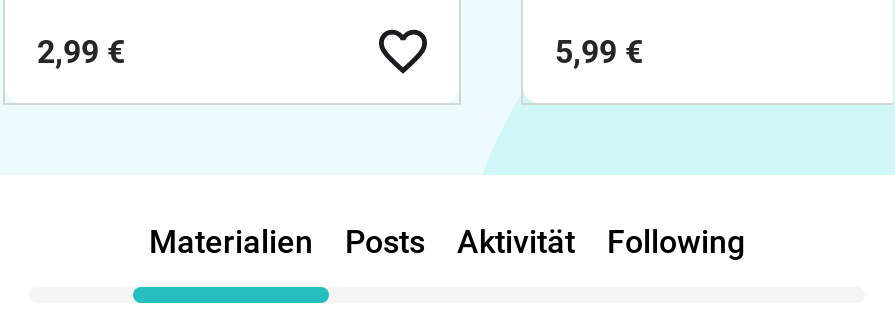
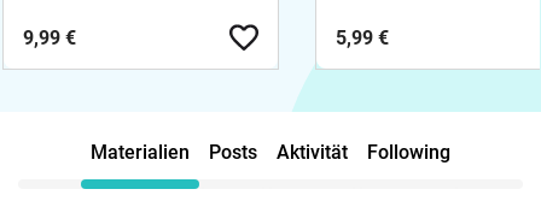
- 2,99 €
+ 9,99 €
